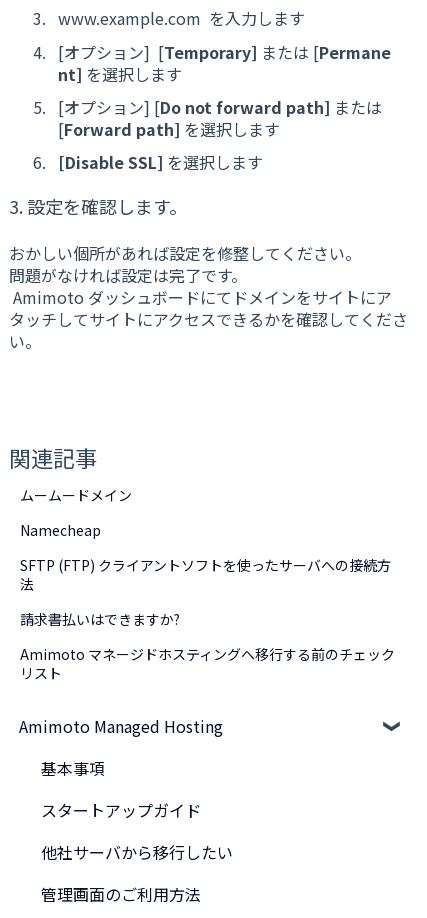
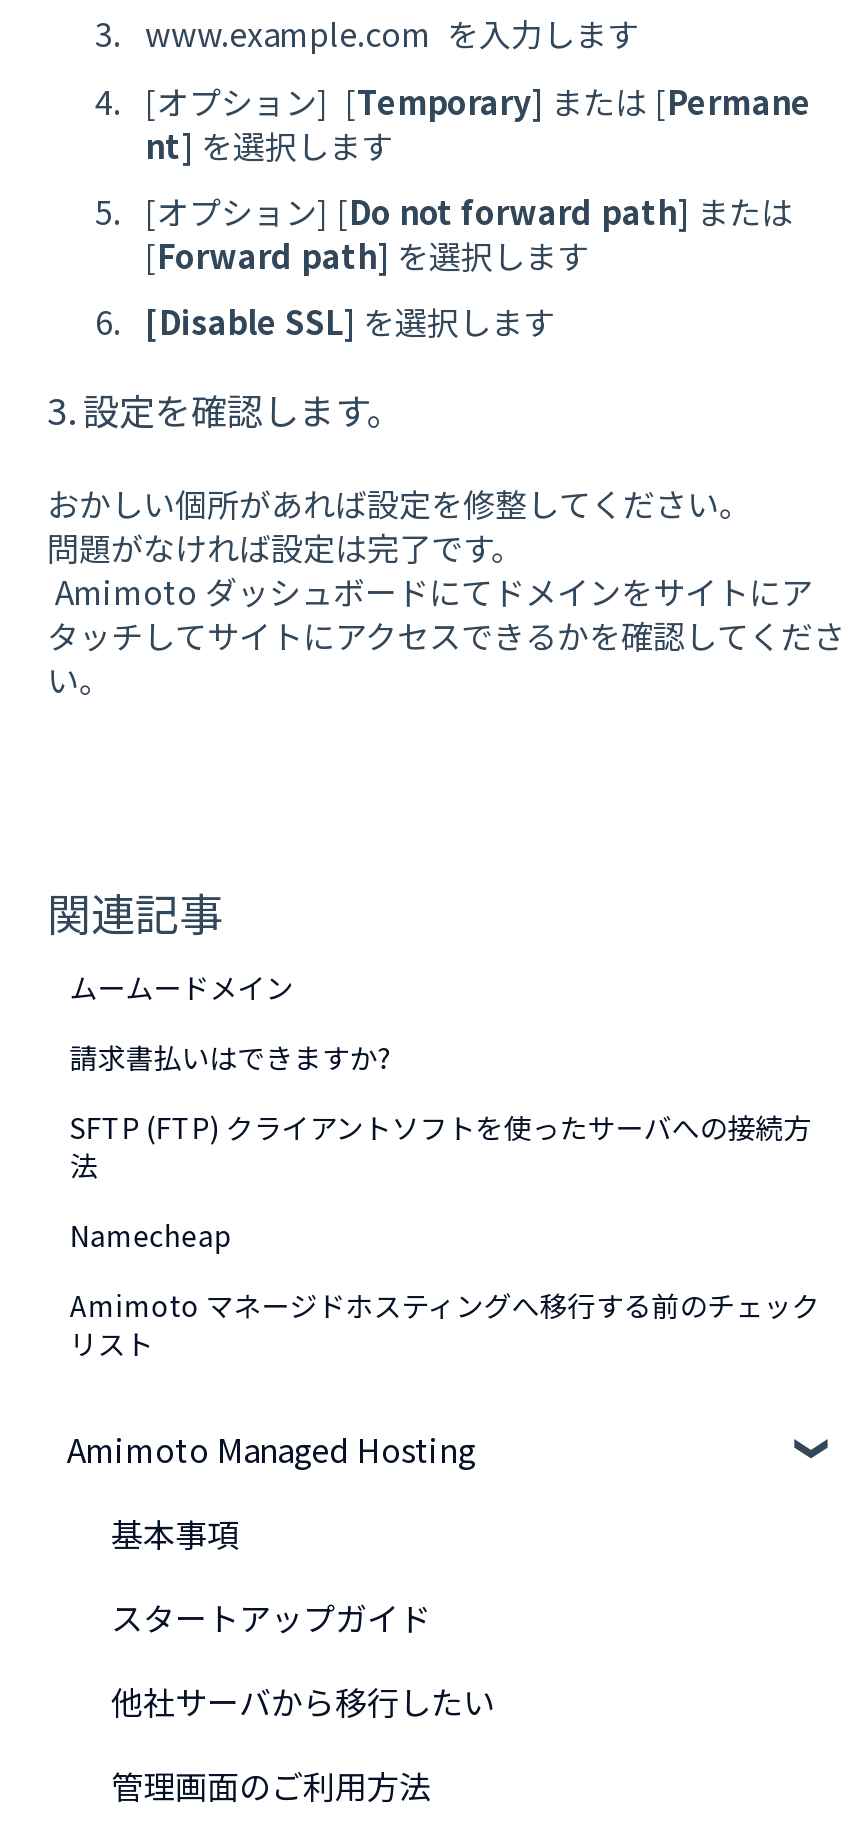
moved down: Namecheap

moved up: 請求書払いはできますか?
